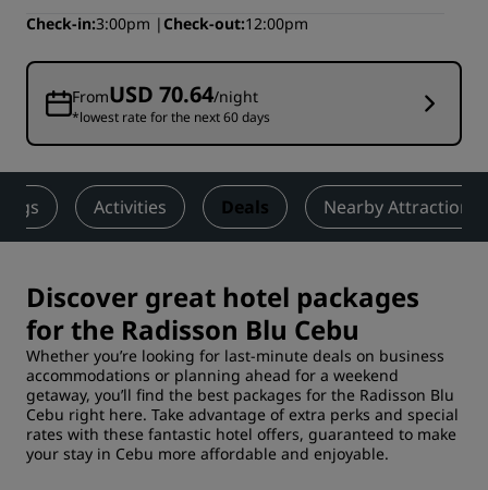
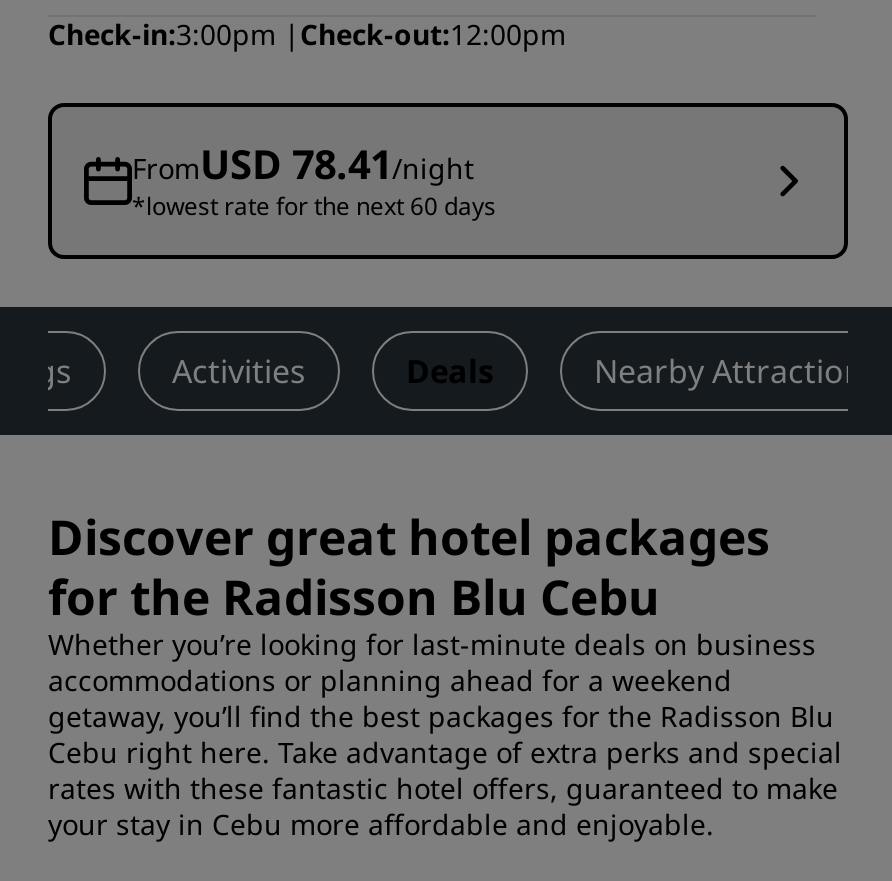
- FromUSD 70.64/night
+ FromUSD 78.41/night
